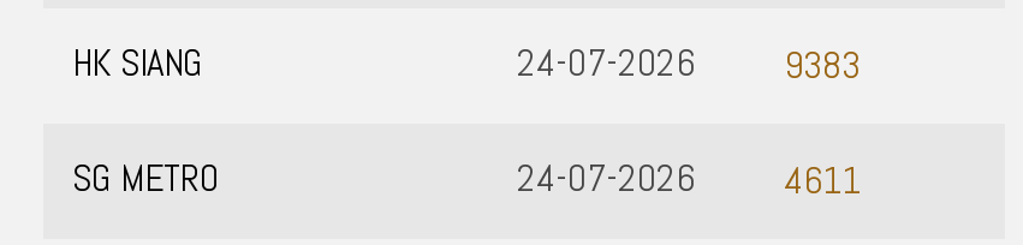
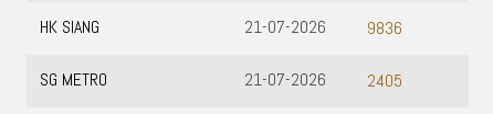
- 24-07-2026
+ 21-07-2026

- 9383
+ 9836

- 24-07-2026
+ 21-07-2026

- 4611
+ 2405
